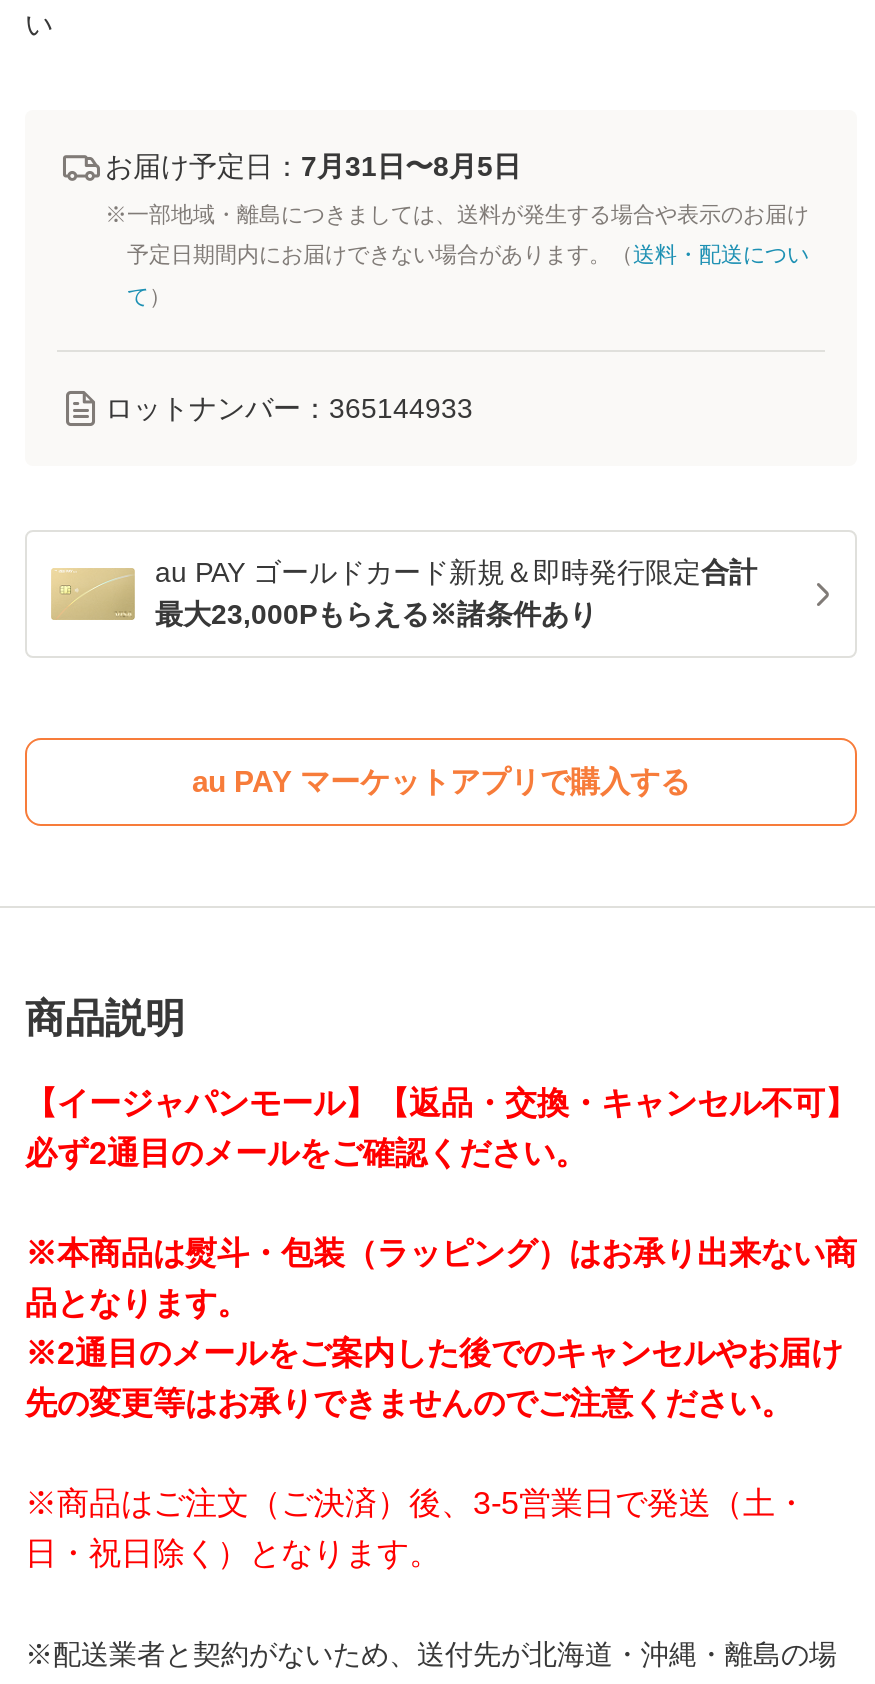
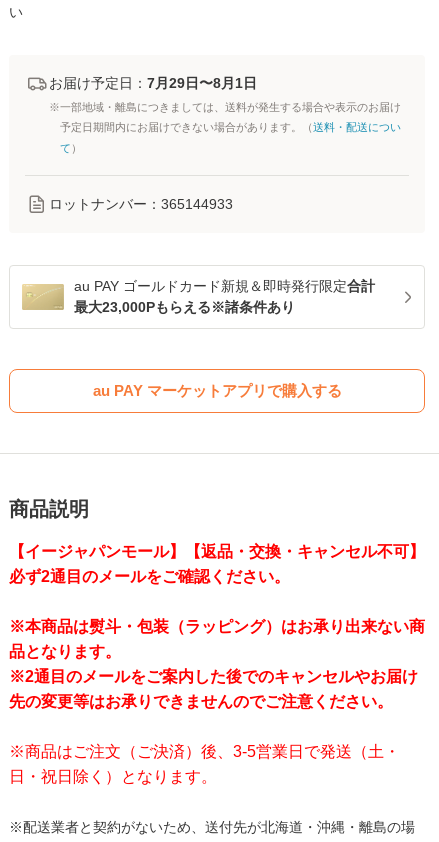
- お届け予定日：7月31日〜8月5日
+ お届け予定日：7月29日〜8月1日
